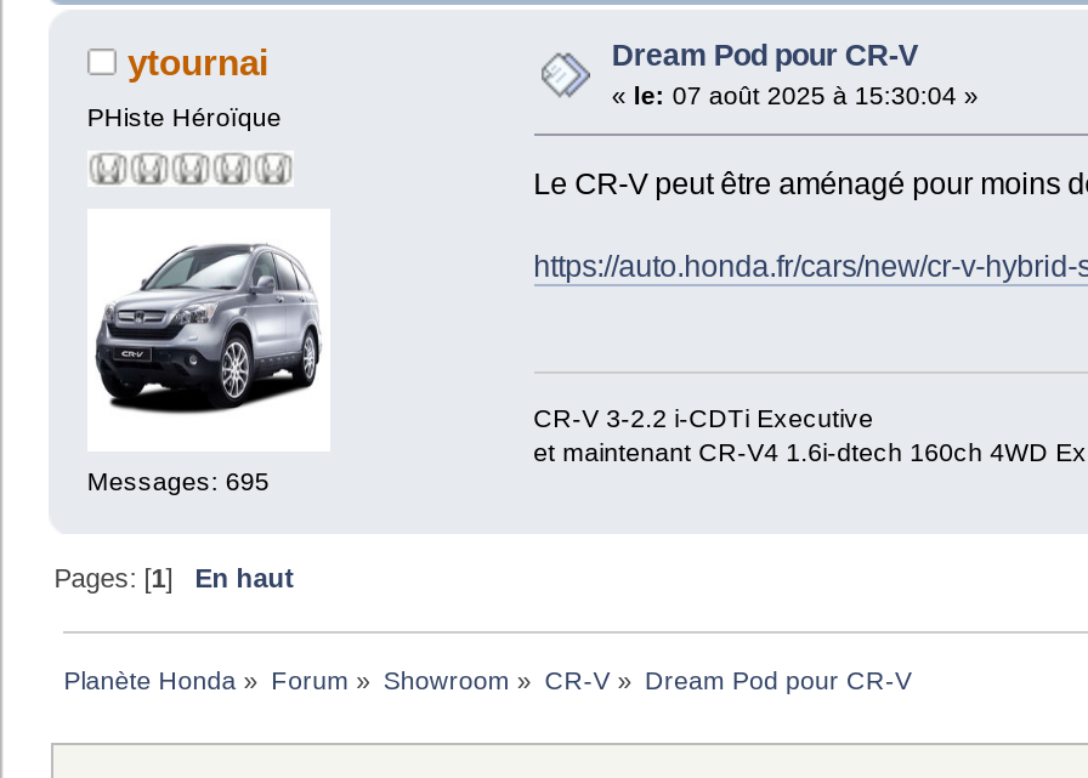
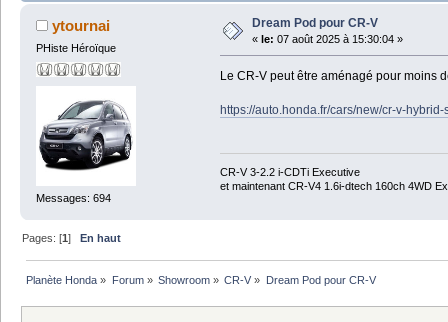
- Messages: 695
+ Messages: 694
